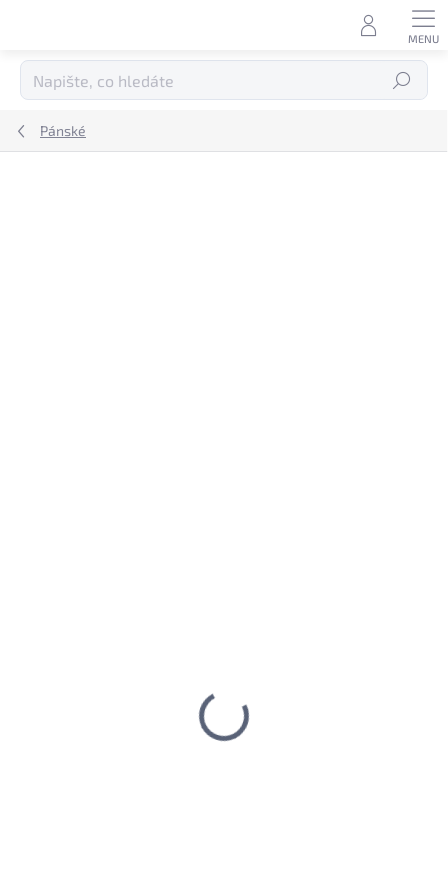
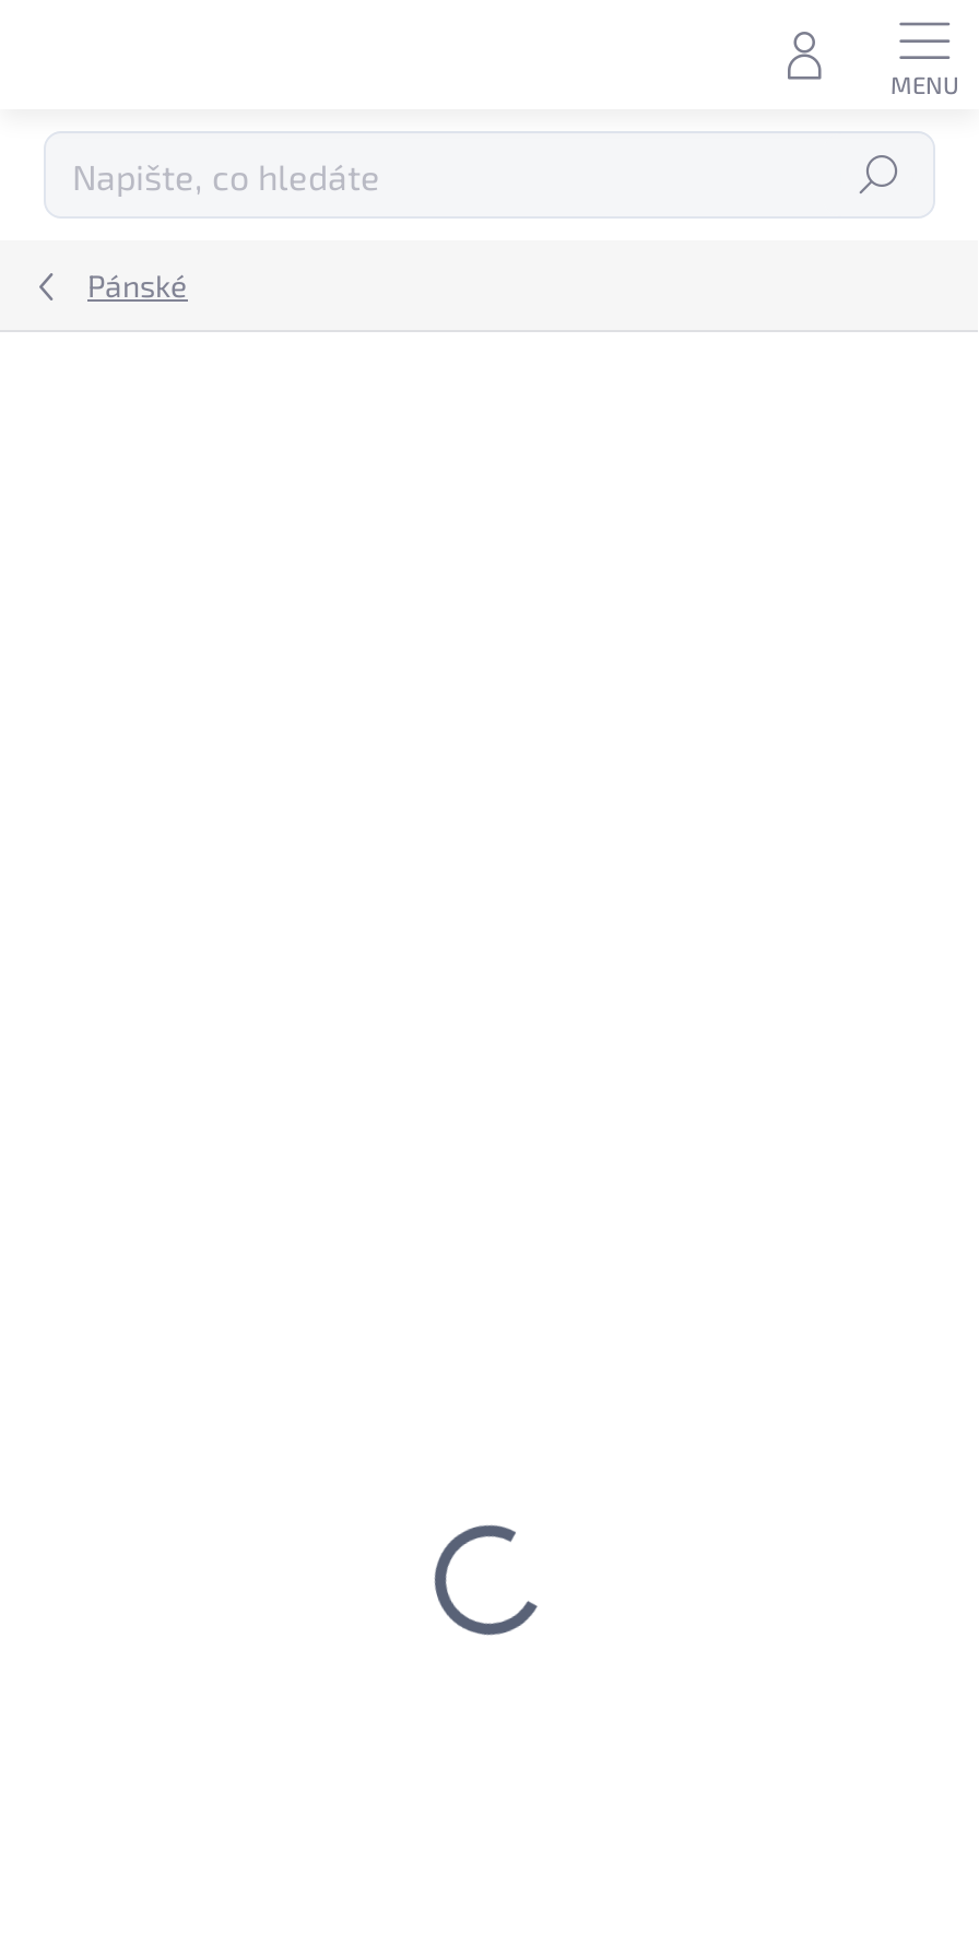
- [image]
+ [image]
